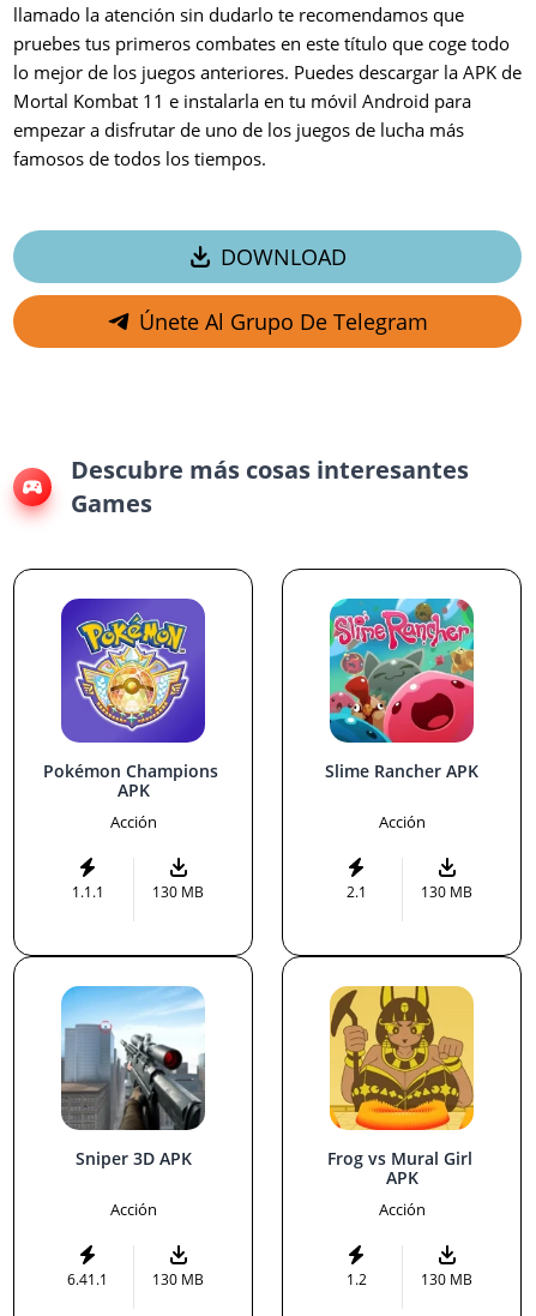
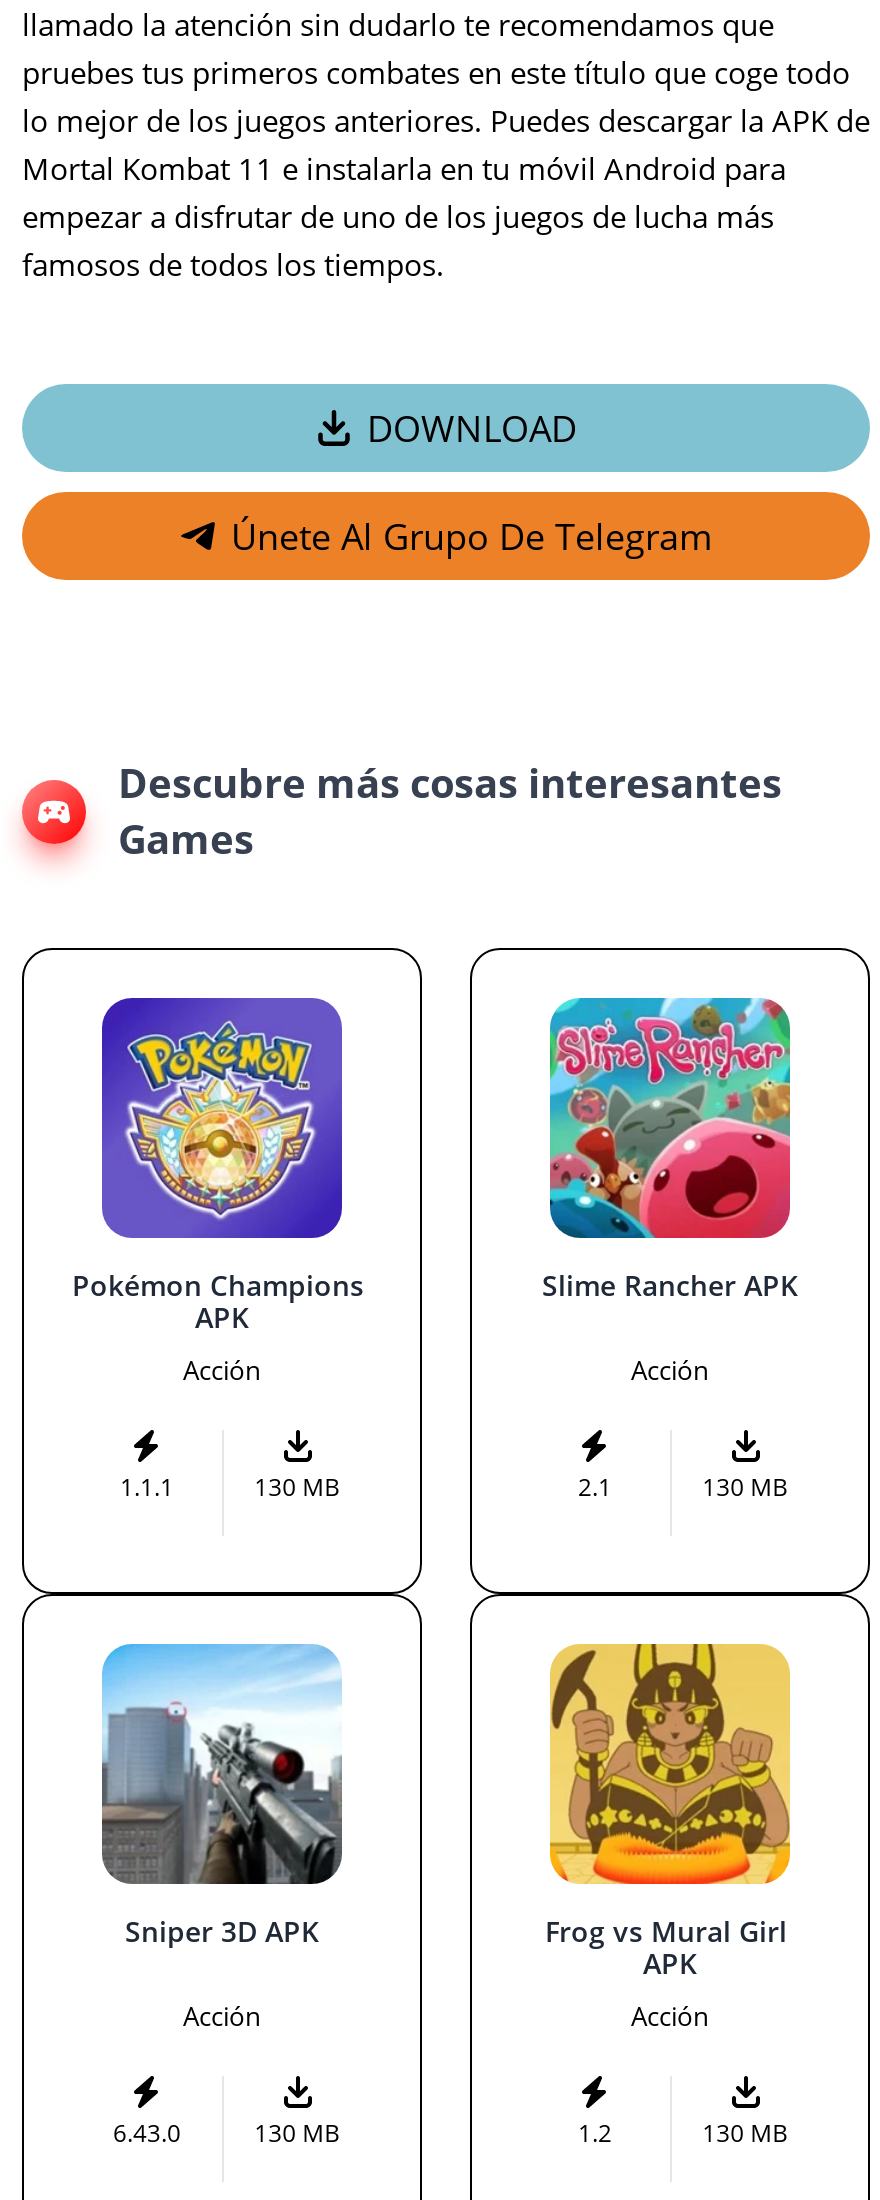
- 6.41.1
+ 6.43.0
